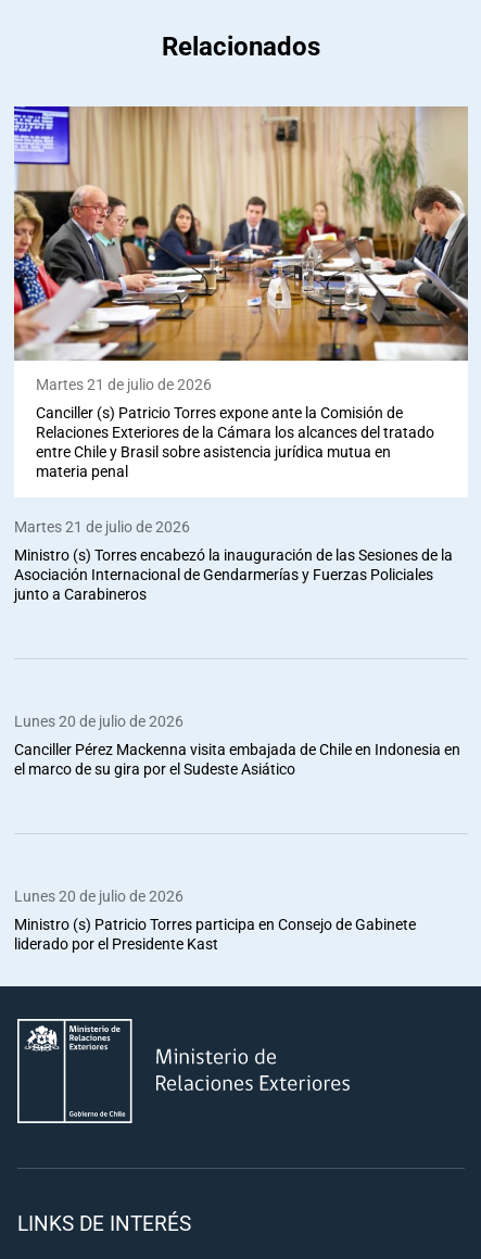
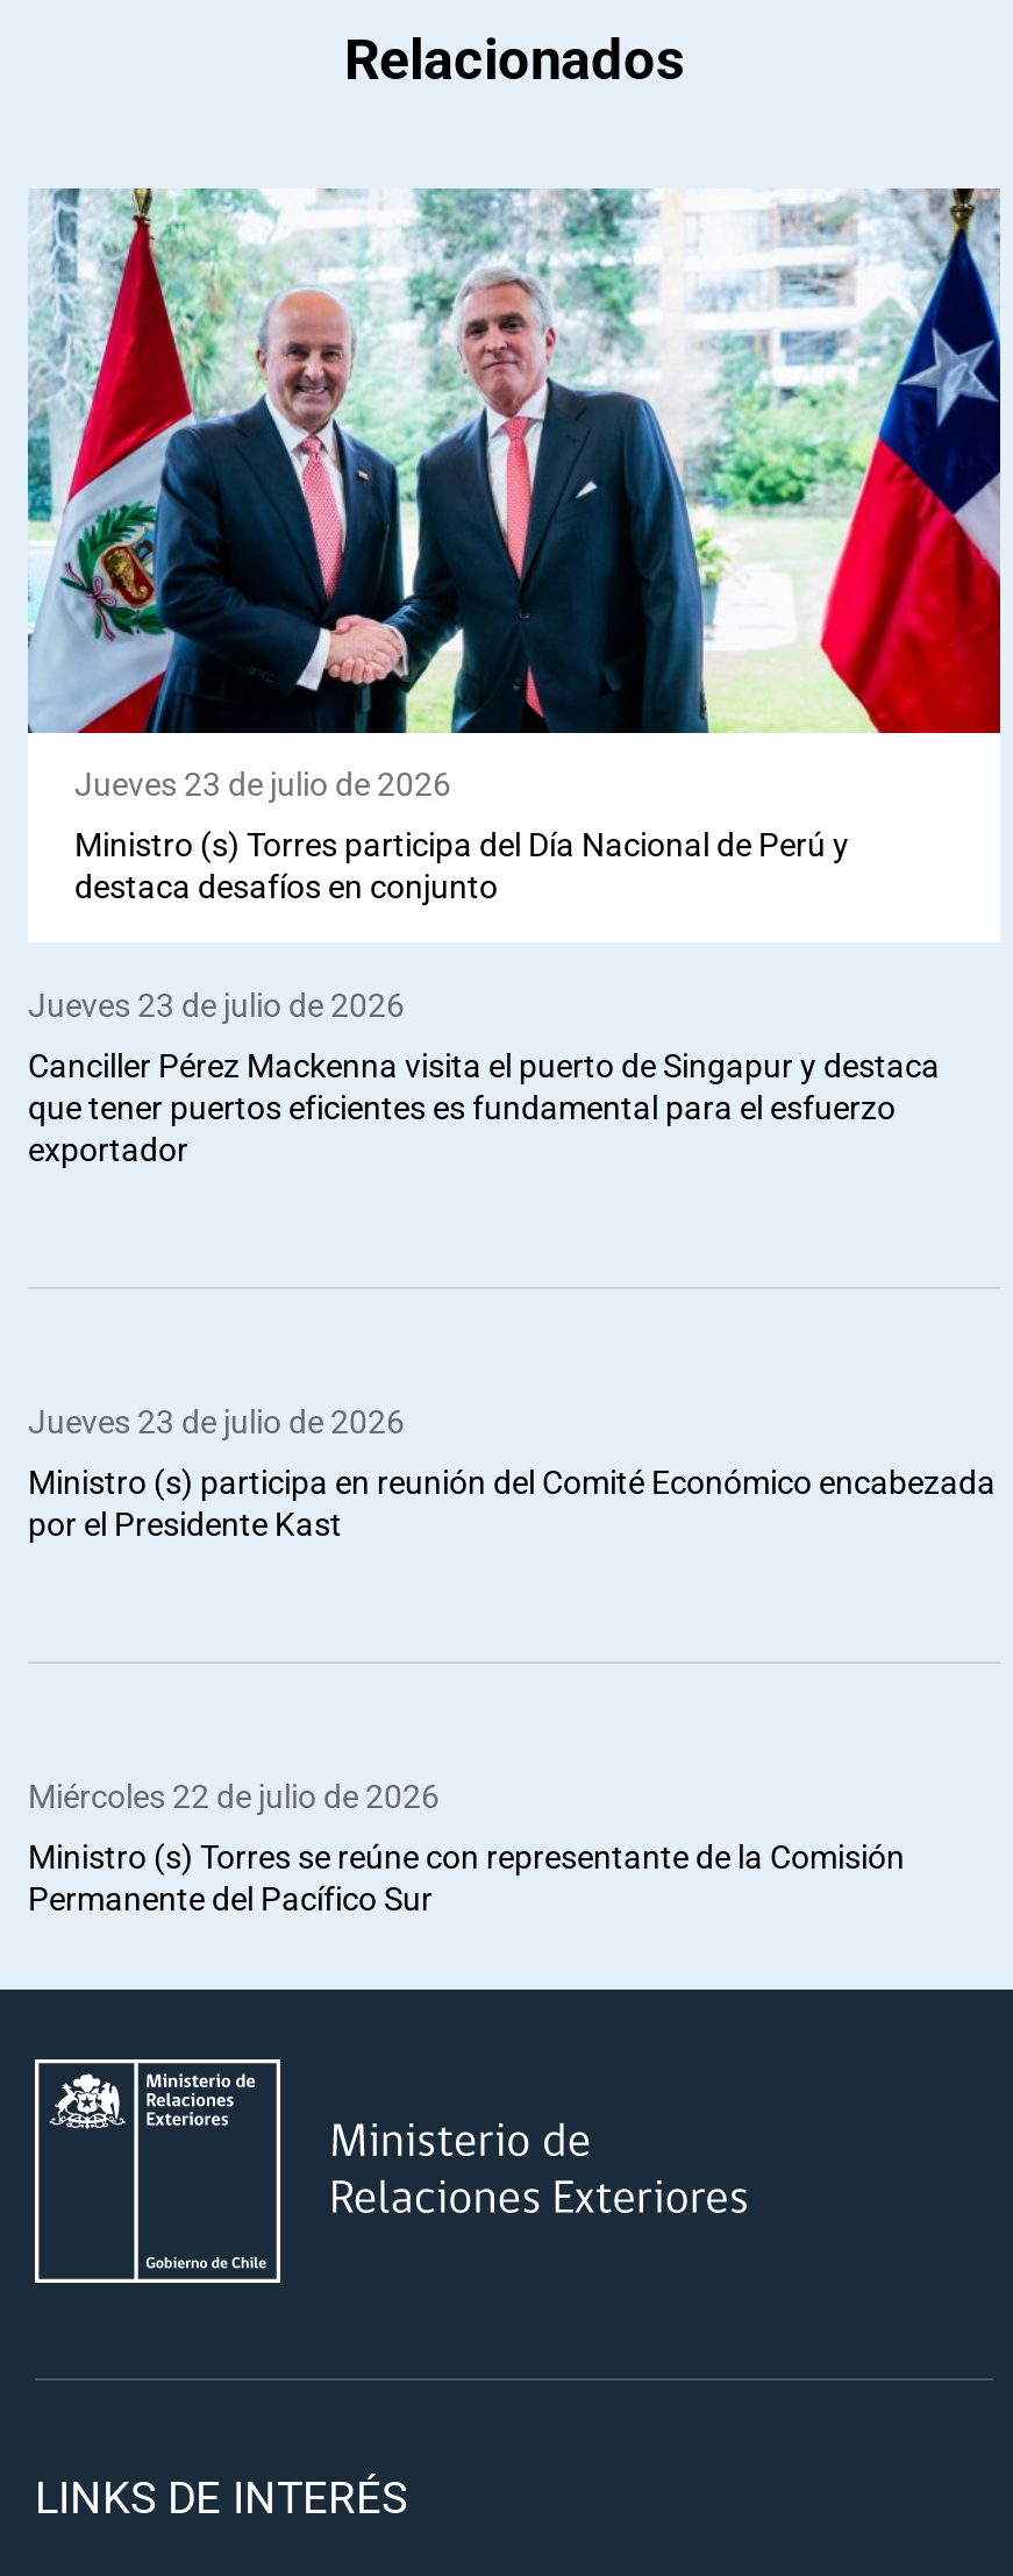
- [image]
- Martes 21 de julio de 2026
- Canciller (s) Patricio Torres expone ante la Comisión de
- Relaciones Exteriores de la Cámara los alcances del tratado
- entre Chile y Brasil sobre asistencia jurídica mutua en
- materia penal
+ [image]
+ Jueves 23 de julio de 2026
+ Ministro (s) Torres participa del Día Nacional de Perú y
+ destaca desafíos en conjunto

- Martes 21 de julio de 2026
- Ministro (s) Torres encabezó la inauguración de las Sesiones de la
- Asociación Internacional de Gendarmerías y Fuerzas Policiales
- junto a Carabineros
+ Jueves 23 de julio de 2026
+ Canciller Pérez Mackenna visita el puerto de Singapur y destaca
+ que tener puertos eficientes es fundamental para el esfuerzo
+ exportador

- Lunes 20 de julio de 2026
- Canciller Pérez Mackenna visita embajada de Chile en Indonesia en
- el marco de su gira por el Sudeste Asiático
+ Jueves 23 de julio de 2026
+ Ministro (s) participa en reunión del Comité Económico encabezada
+ por el Presidente Kast

- Lunes 20 de julio de 2026
- Ministro (s) Patricio Torres participa en Consejo de Gabinete
- liderado por el Presidente Kast
+ Miércoles 22 de julio de 2026
+ Ministro (s) Torres se reúne con representante de la Comisión
+ Permanente del Pacífico Sur
